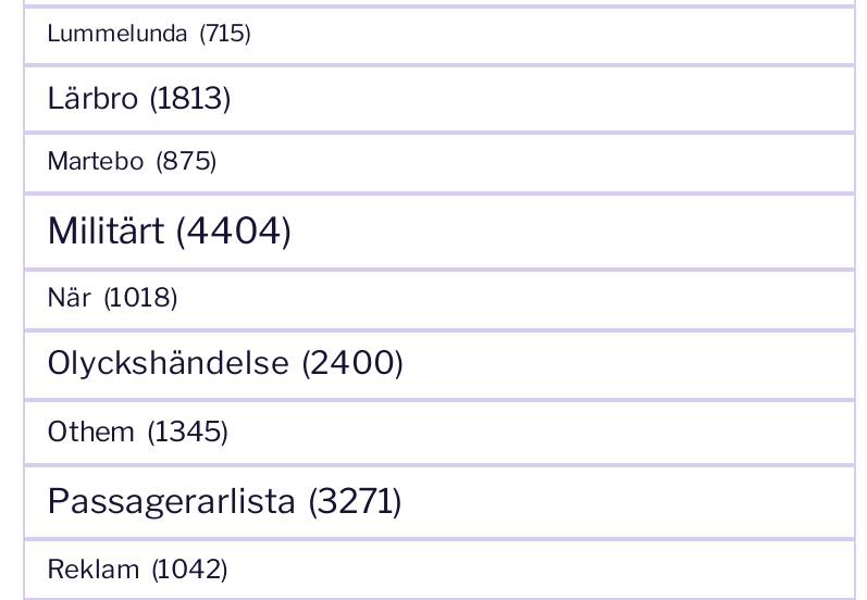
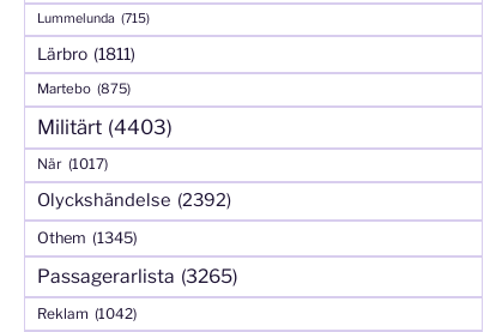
- Lärbro (1813)
+ Lärbro (1811)

- Militärt (4404)
+ Militärt (4403)

- När (1018)
+ När (1017)

- Olyckshändelse (2400)
+ Olyckshändelse (2392)

- Passagerarlista (3271)
+ Passagerarlista (3265)
